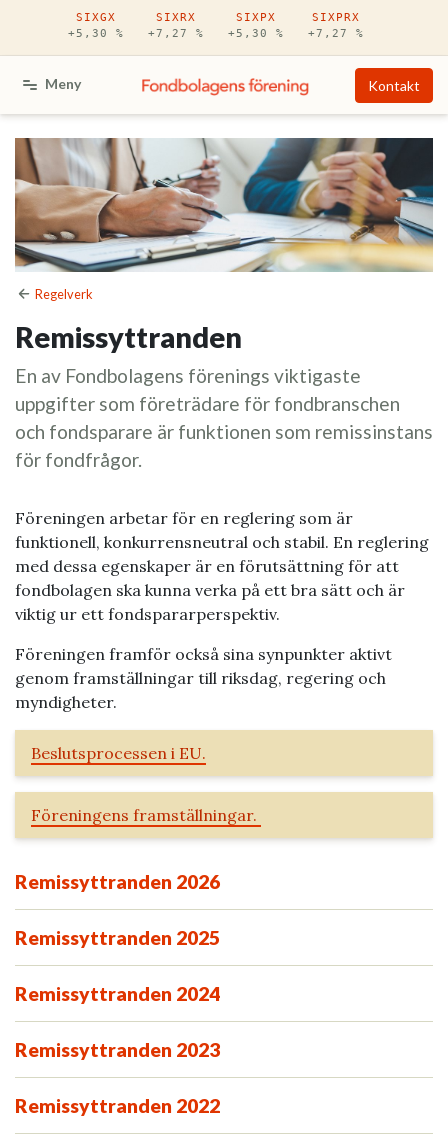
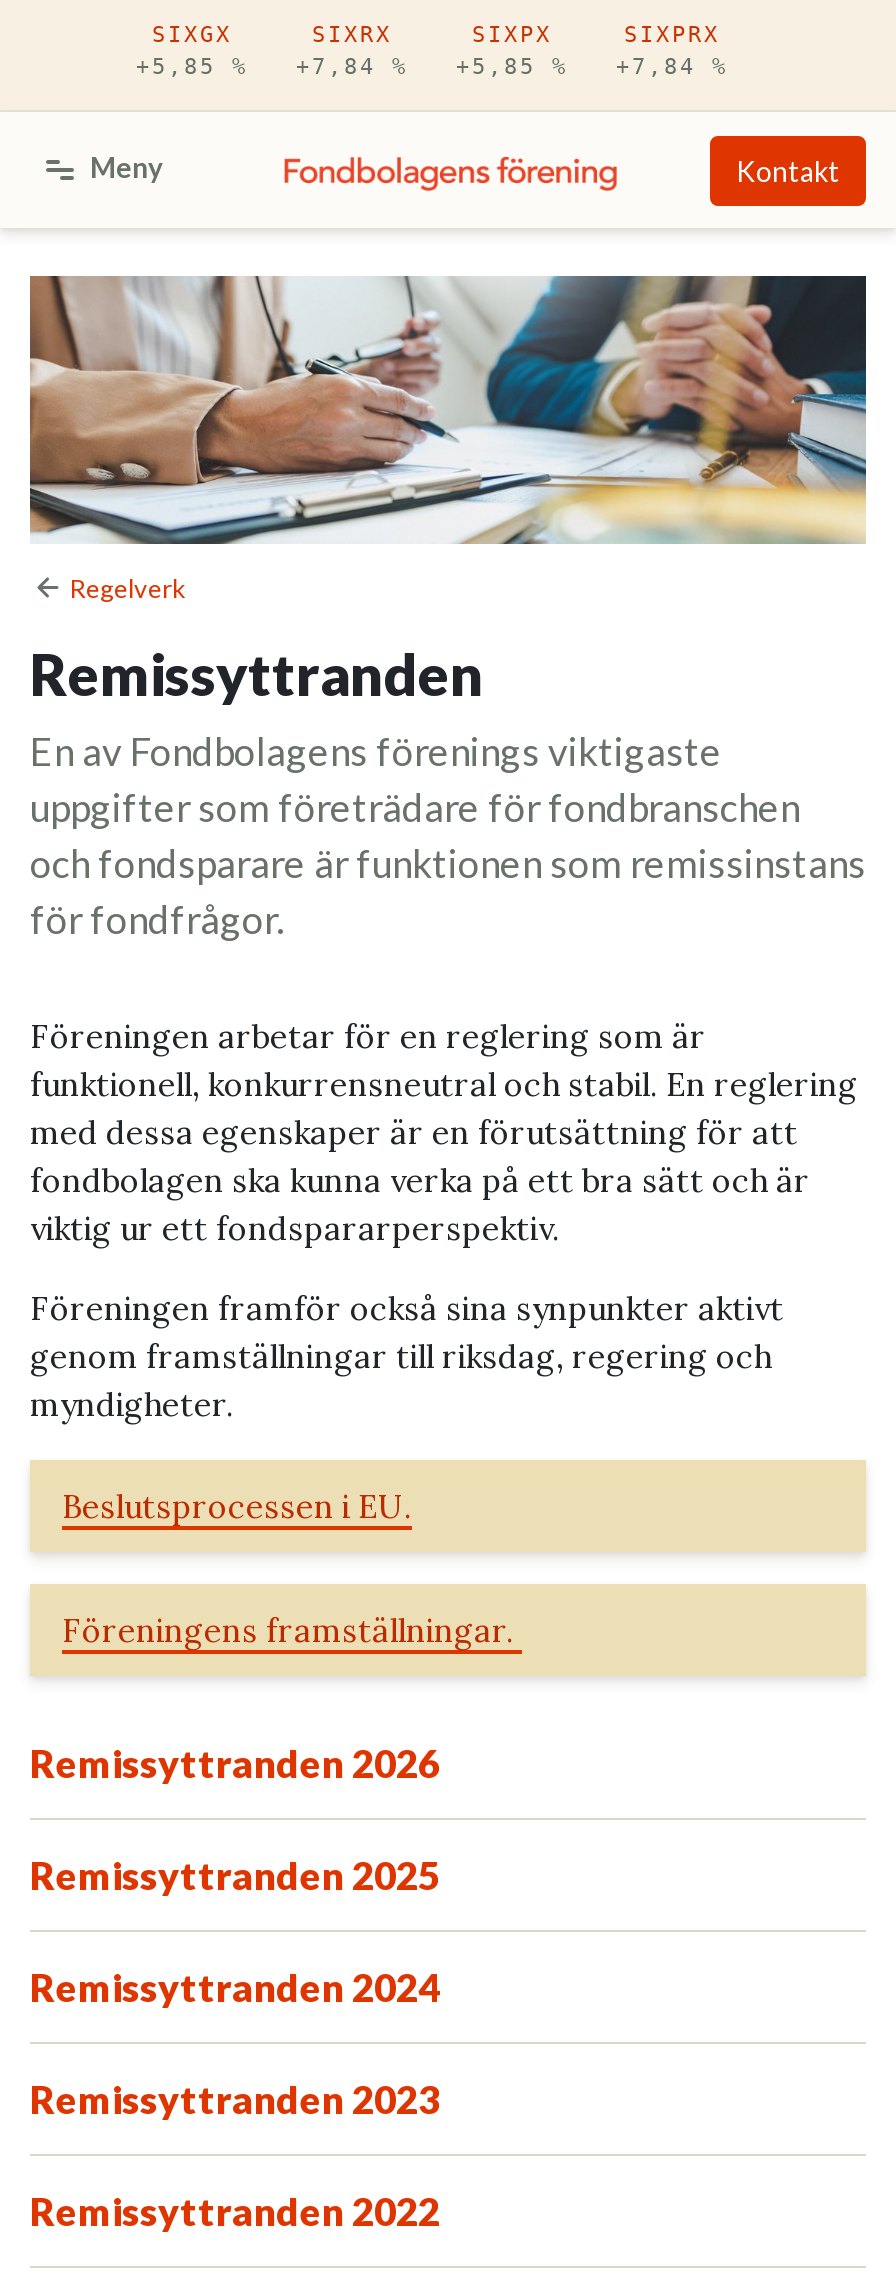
- +5,30 %
+ +5,85 %

- +7,27 %
+ +7,84 %

- +5,30 %
+ +5,85 %

- +7,27 %
+ +7,84 %
